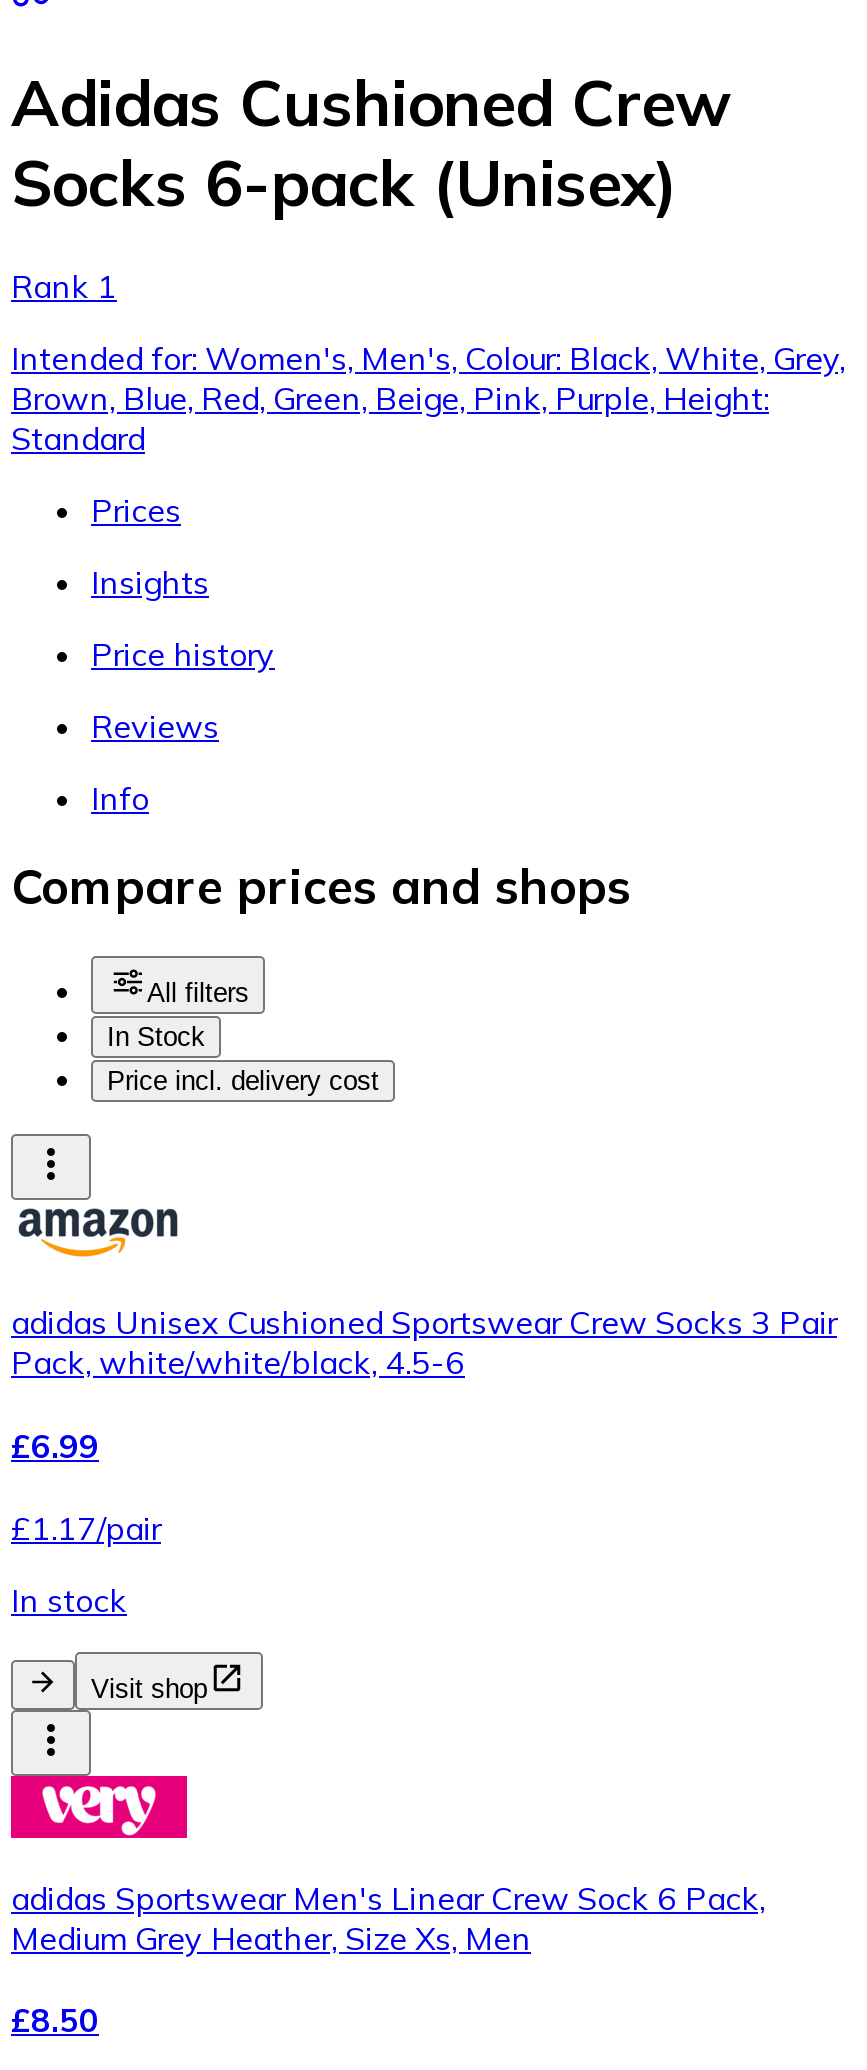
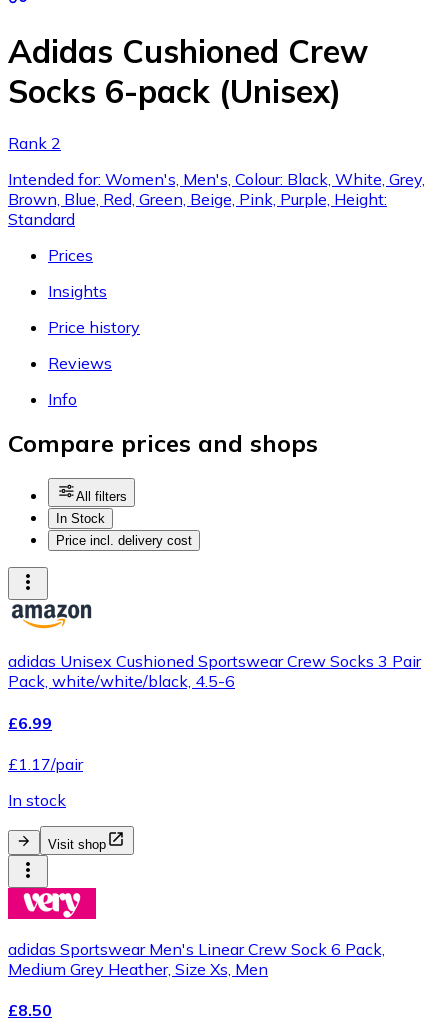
- Rank 1
+ Rank 2
